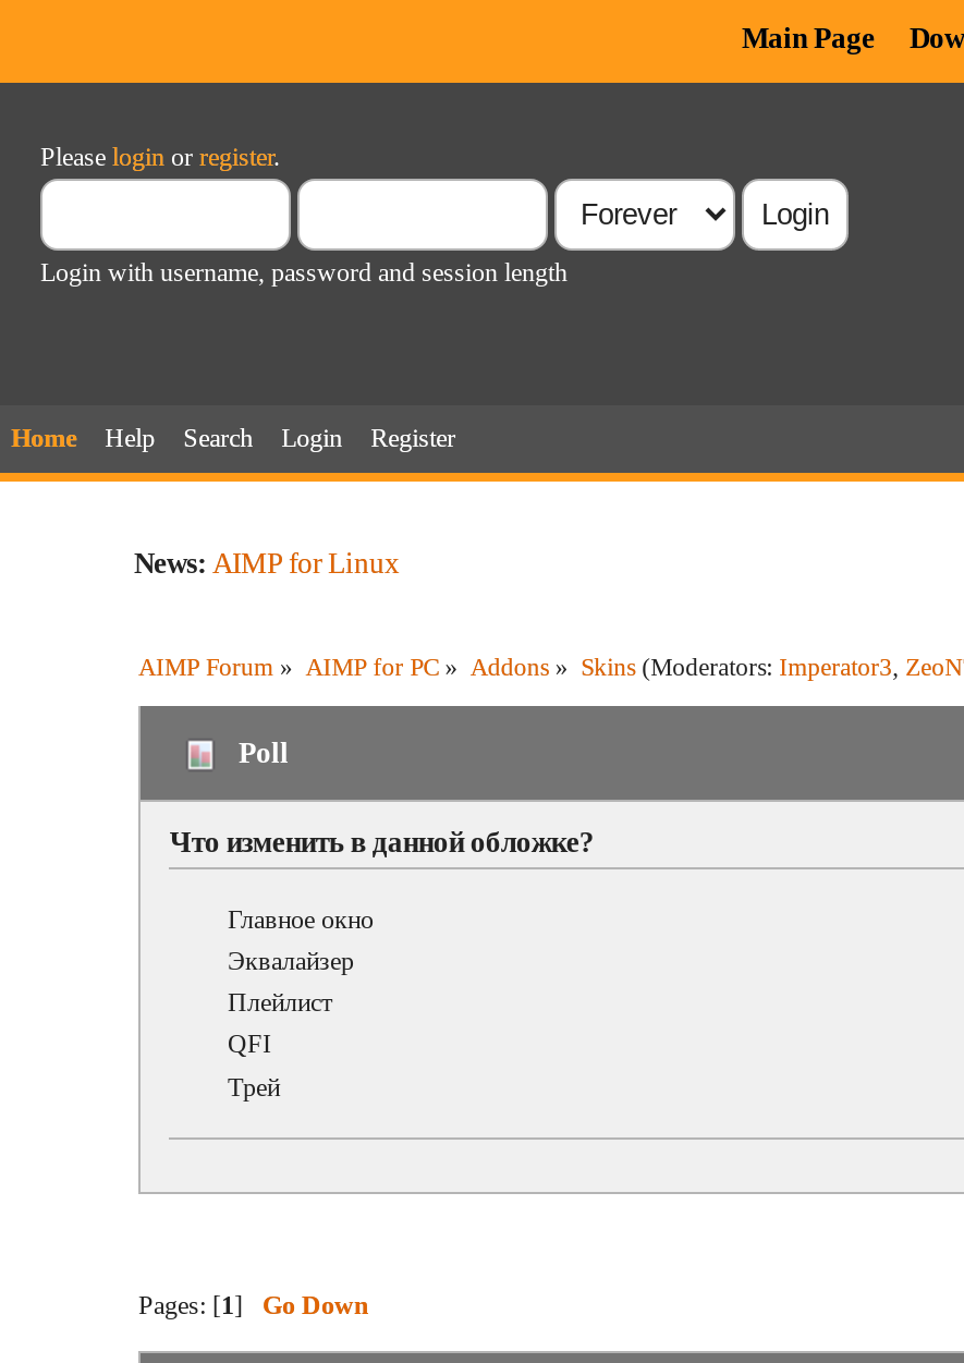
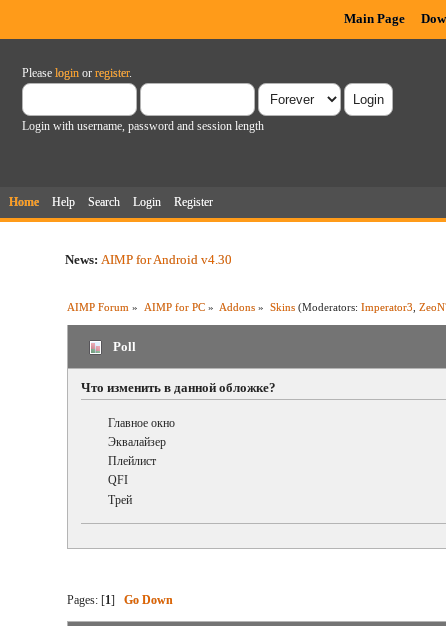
- News: AIMP for Linux
+ News: AIMP for Android v4.30
